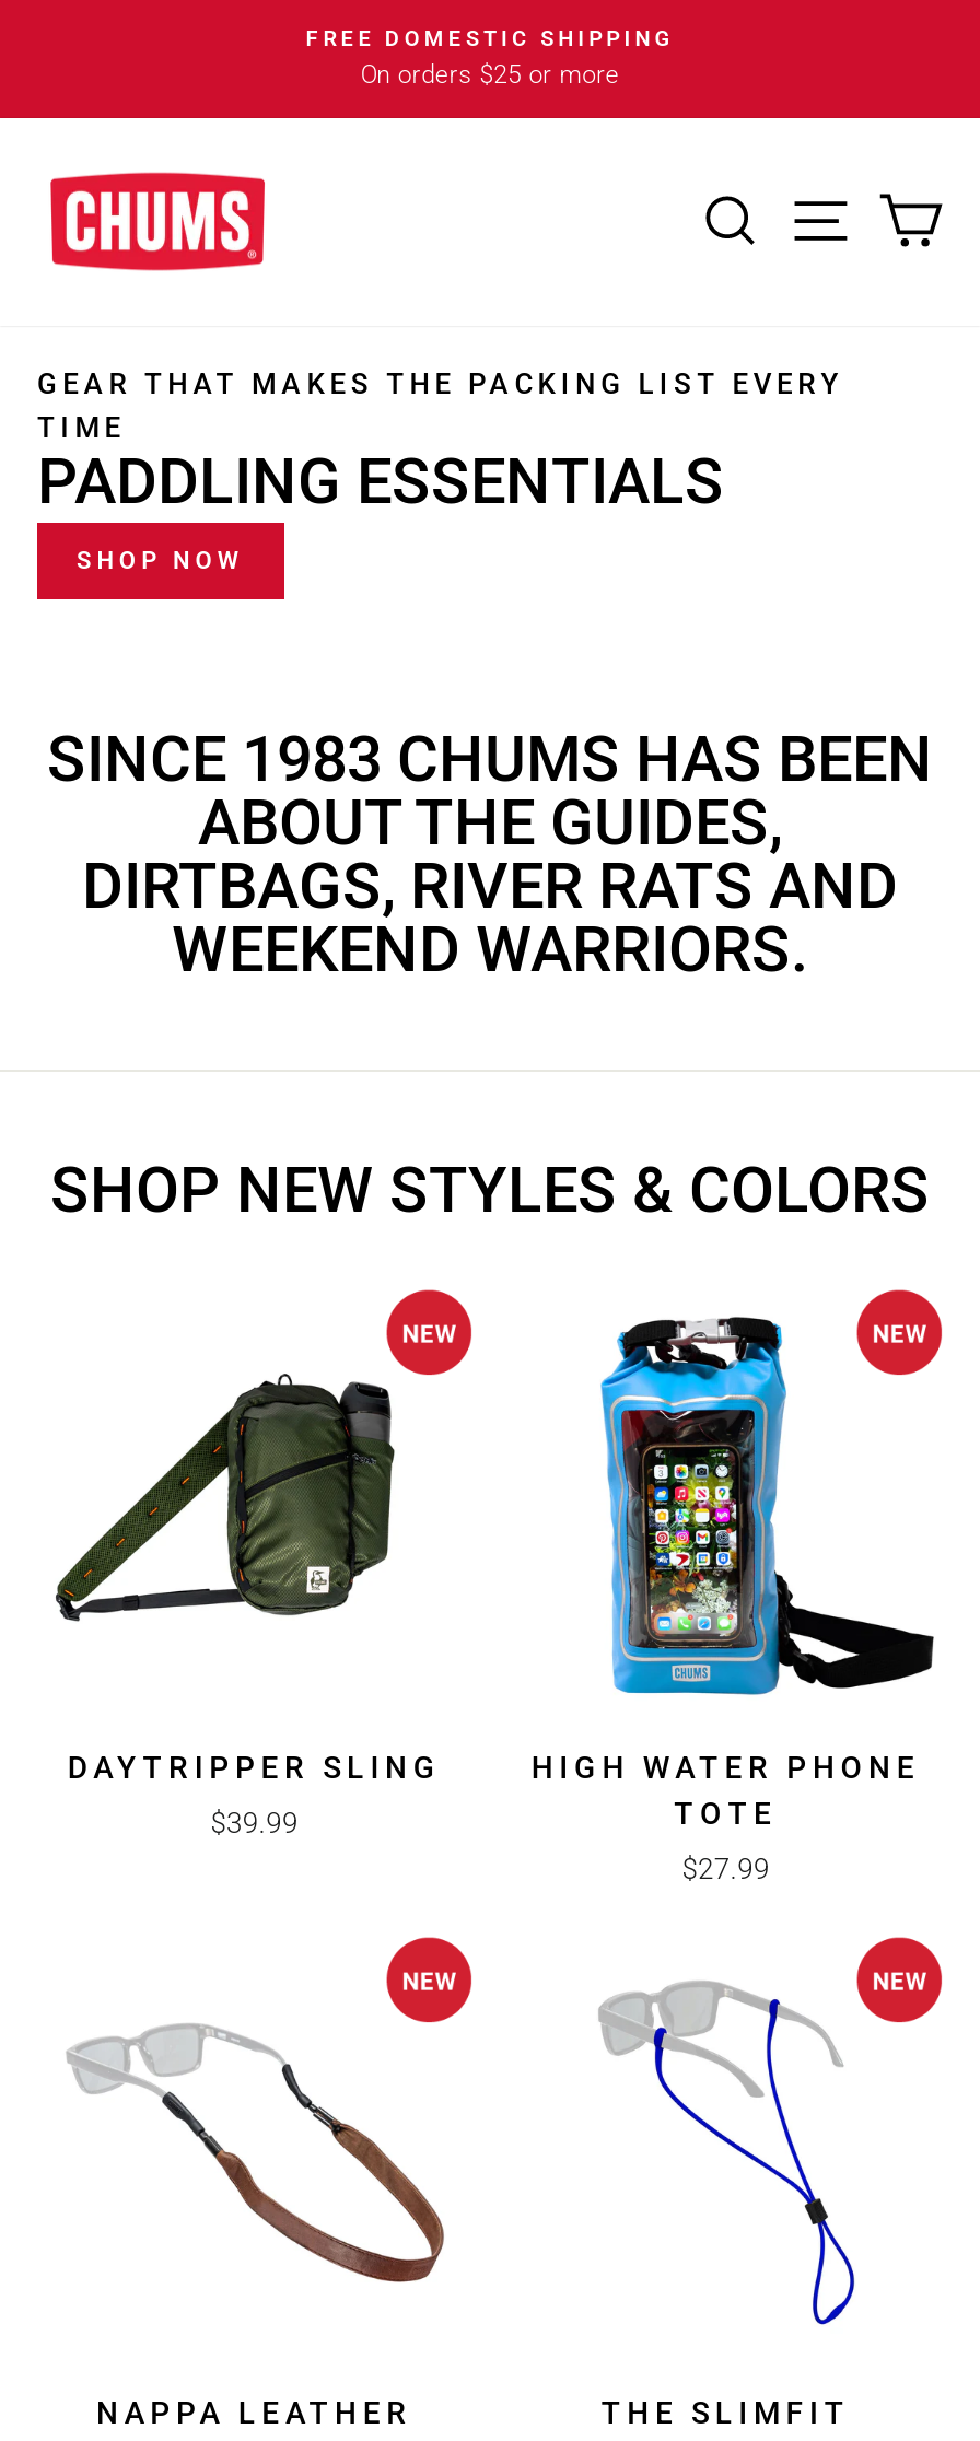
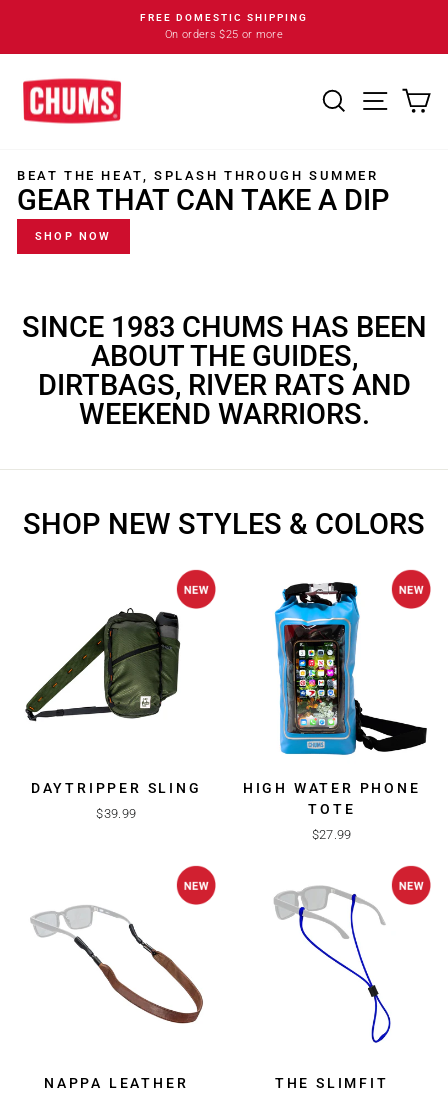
- GEAR THAT MAKES THE PACKING LIST EVERY
- TIME
- PADDLING ESSENTIALS
+ BEAT THE HEAT, SPLASH THROUGH SUMMER
+ GEAR THAT CAN TAKE A DIP
